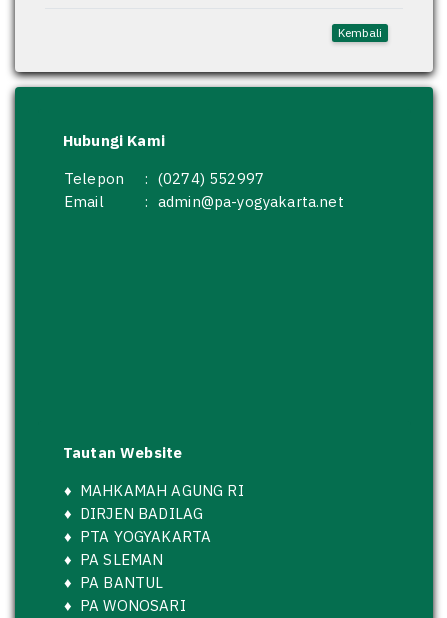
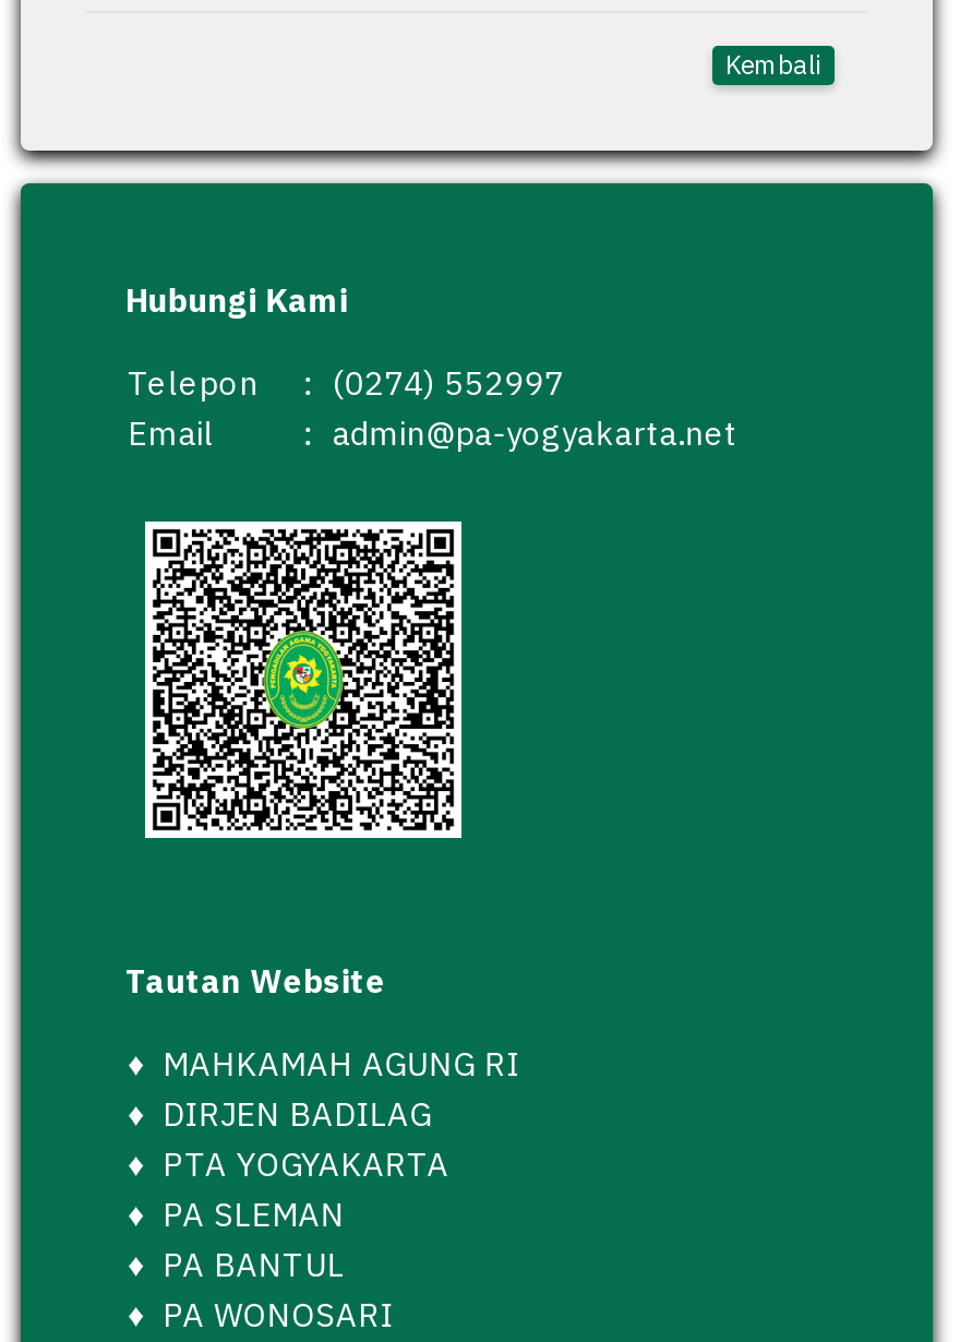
+ [image]
